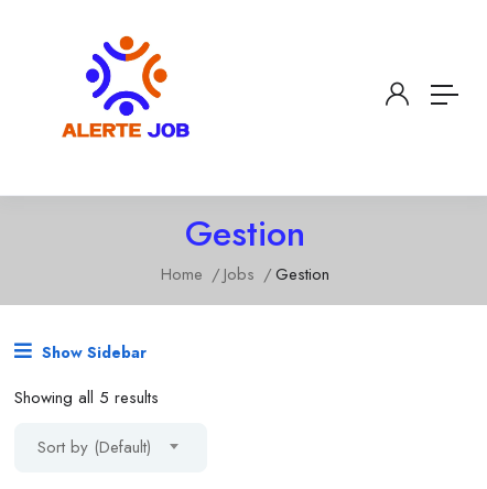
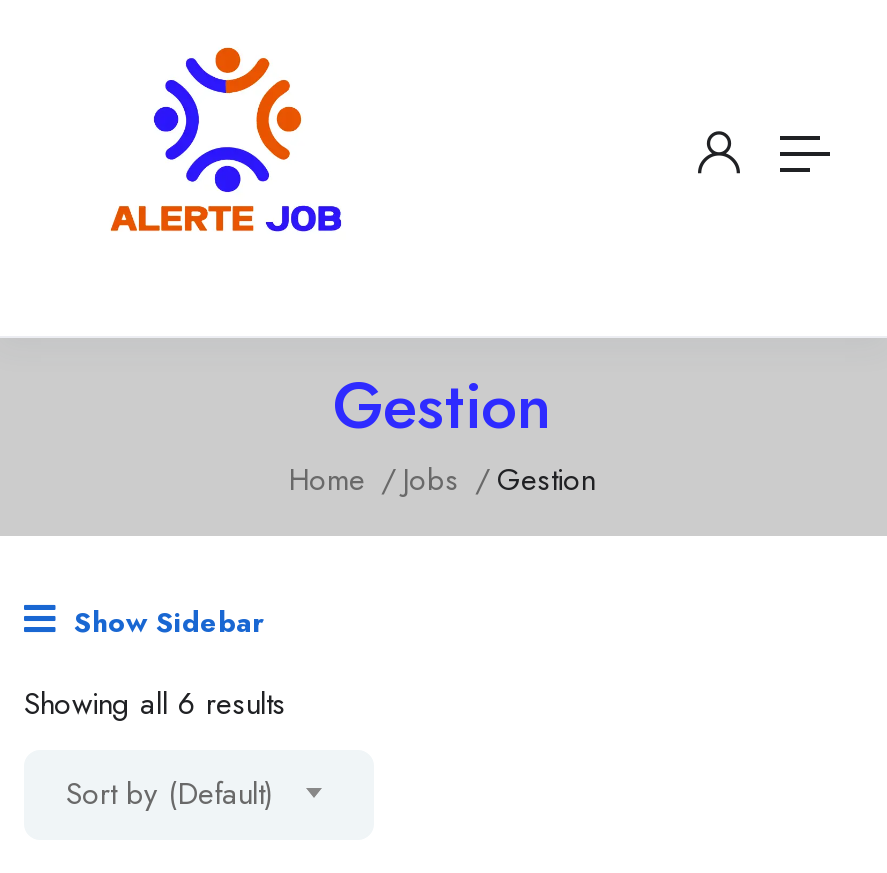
- Showing all 5 results
+ Showing all 6 results
